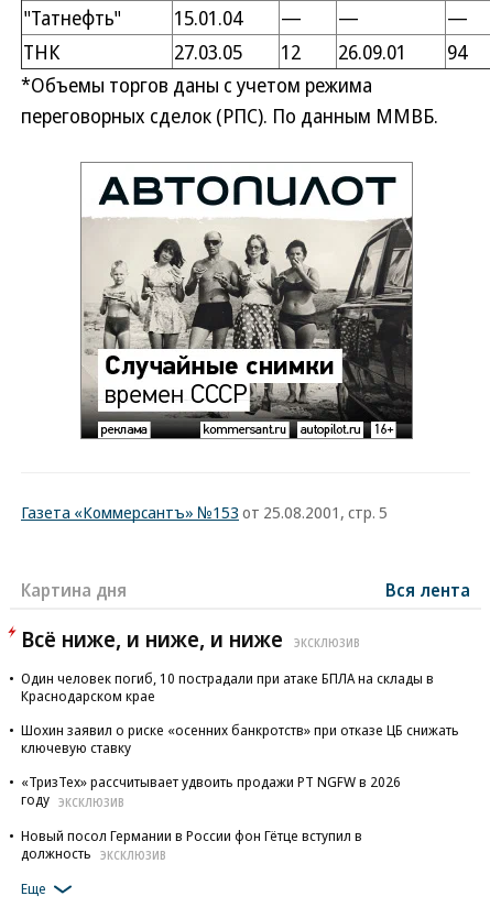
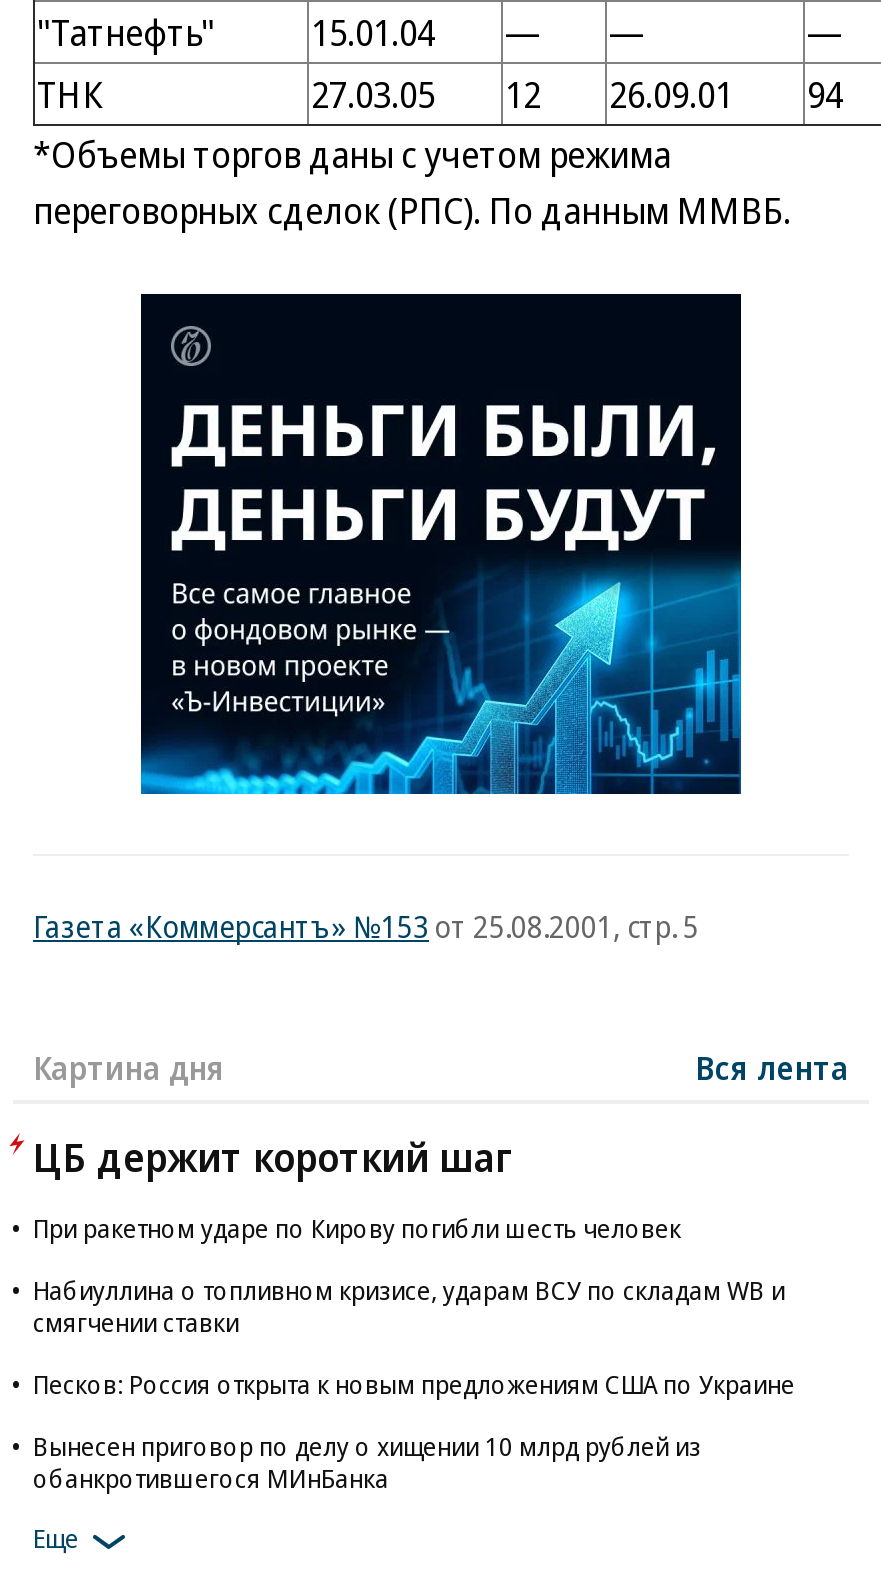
- [image]
+ [image]

- Всё ниже, и ниже, и ниже
- ЭКСКЛЮЗИВ
+ ЦБ держит короткий шаг

- Один человек погиб, 10 пострадали при атаке БПЛА на склады в
- Краснодарском крае
+ При ракетном ударе по Кирову погибли шесть человек

- Шохин заявил о риске «осенних банкротств» при отказе ЦБ снижать
- ключевую ставку
+ Набиуллина о топливном кризисе, ударам ВСУ по складам WB и
+ смягчении ставки

- «ТризТех» рассчитывает удвоить продажи PT NGFW в 2026
- году ЭКСКЛЮЗИВ
+ Песков: Россия открыта к новым предложениям США по Украине

- Новый посол Германии в России фон Гётце вступил в
- должность ЭКСКЛЮЗИВ
+ Вынесен приговор по делу о хищении 10 млрд рублей из
+ обанкротившегося МИнБанка
